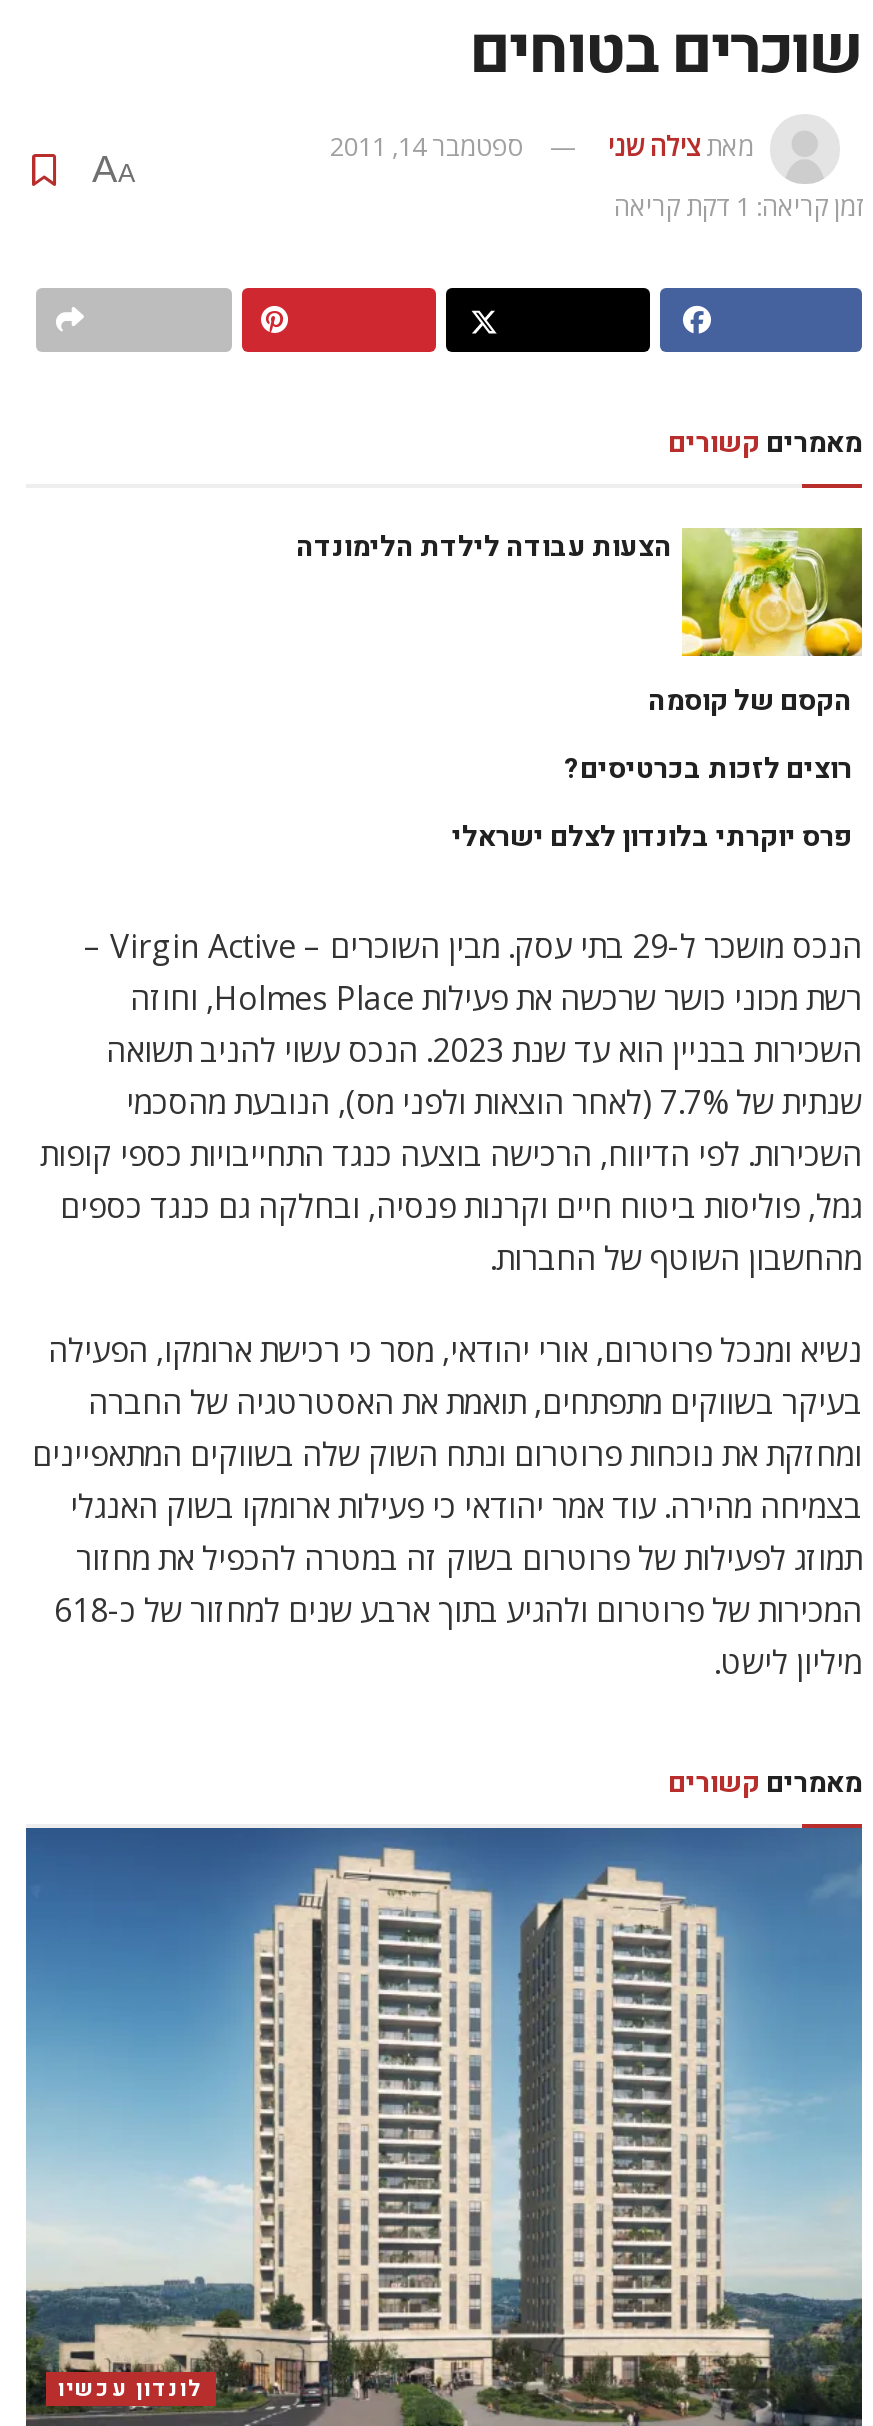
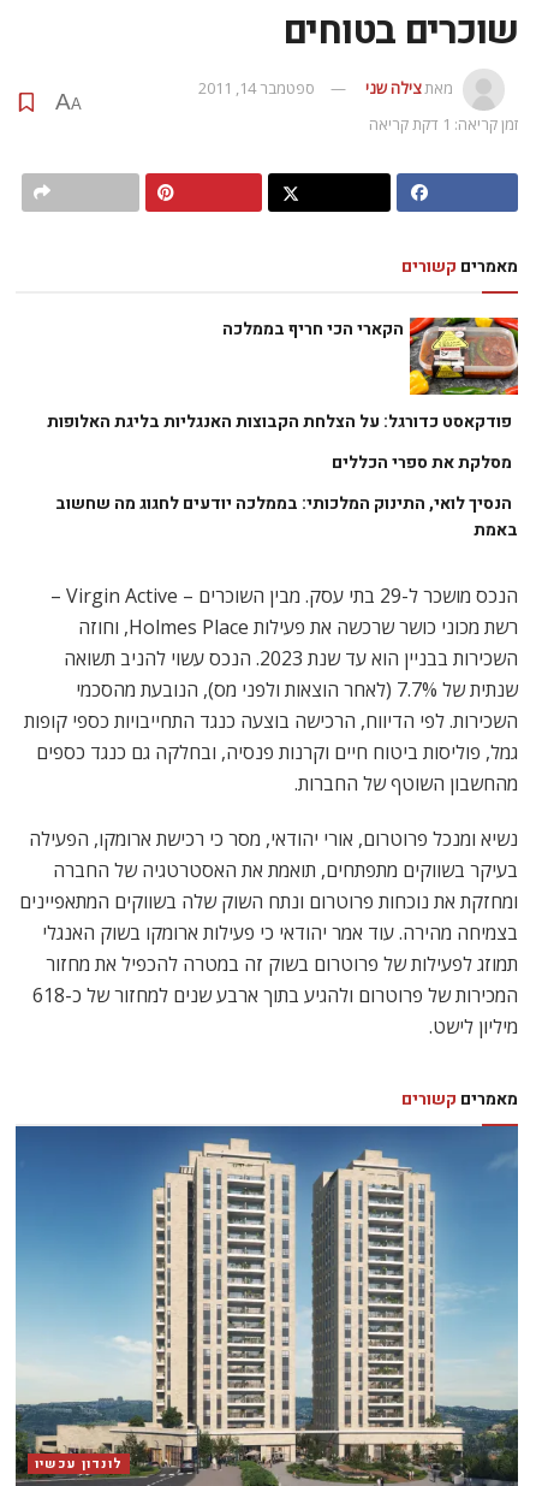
- [image]
- הצעות עבודה לילדת הלימונדה
+ [image]
+ הקארי הכי חריף בממלכה

- הקסם של קוסמה
+ פודקאסט כדורגל: על הצלחת הקבוצות האנגליות בליגת האלופות

- רוצים לזכות בכרטיסים?
+ מסלקת את ספרי הכללים

- פרס יוקרתי בלונדון לצלם ישראלי
+ הנסיך לואי, התינוק המלכותי: בממלכה יודעים לחגוג מה שחשוב
+ באמת
